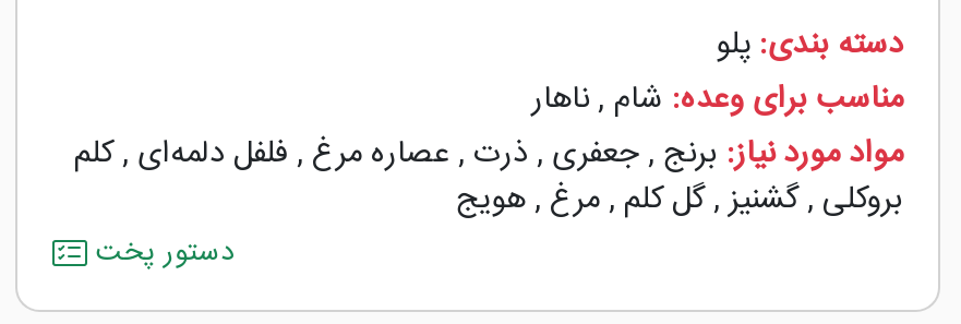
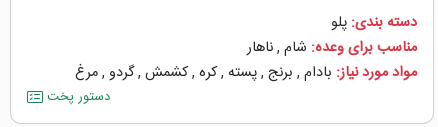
- مواد مورد نیاز: برنج, جعفری, ذرت, عصاره مرغ, فلفل دلمه‌‌ای,کلم
- بروکلی,گشنیز,گل کلم, مرغ, هویج
+ مواد مورد نیاز: بادام, برنج,پسته,کره,کشمش,گردو,مرغ
